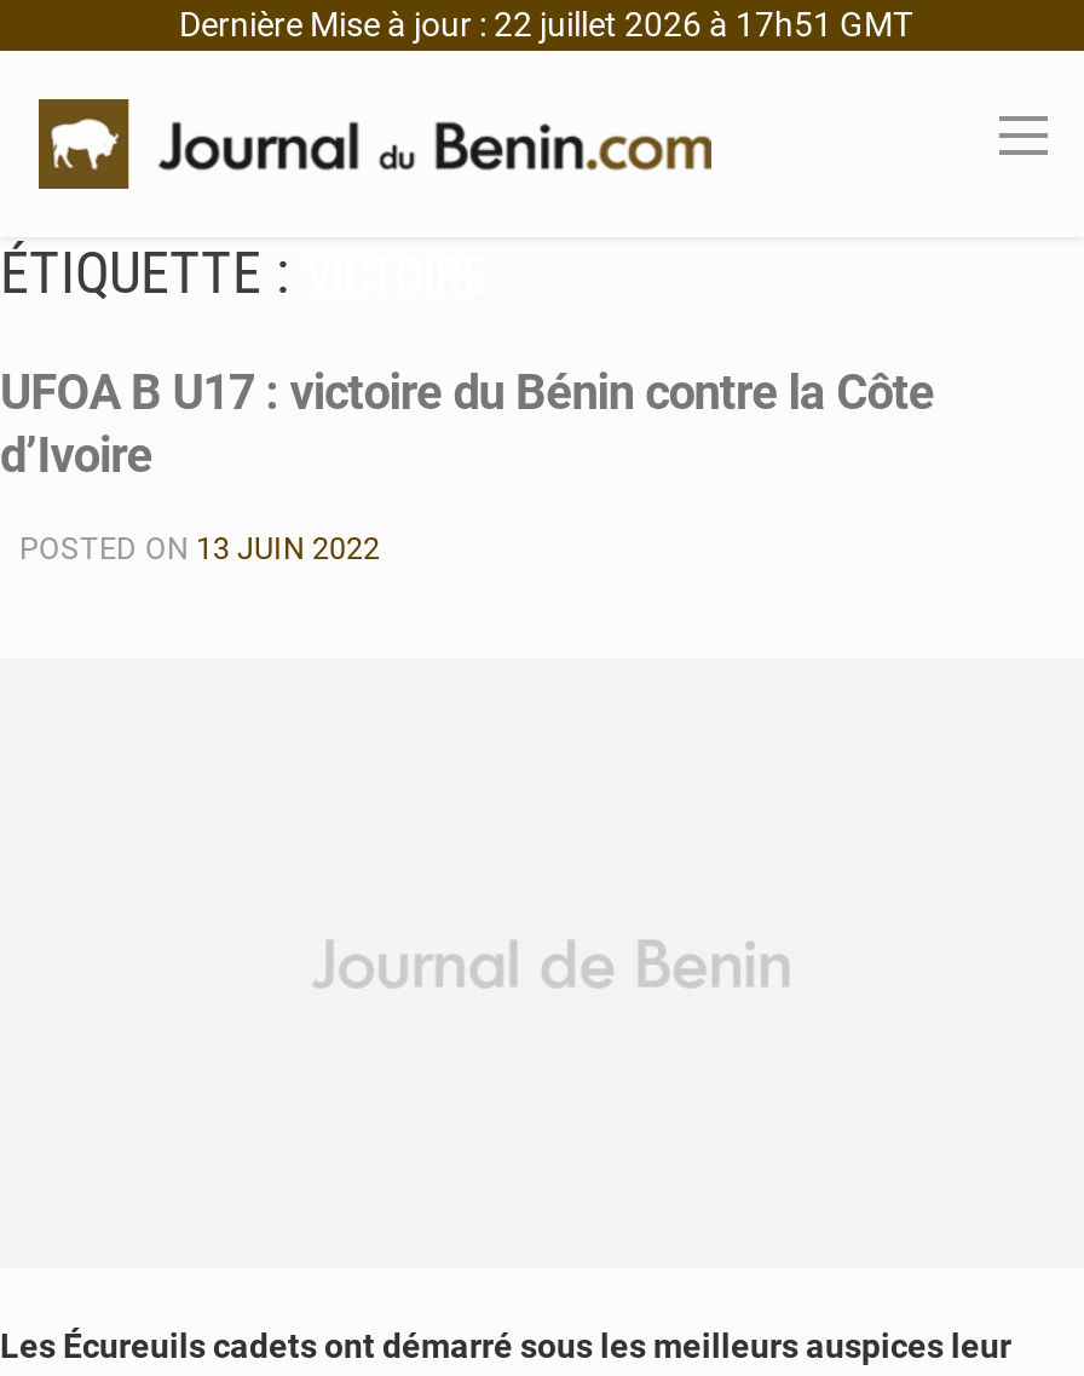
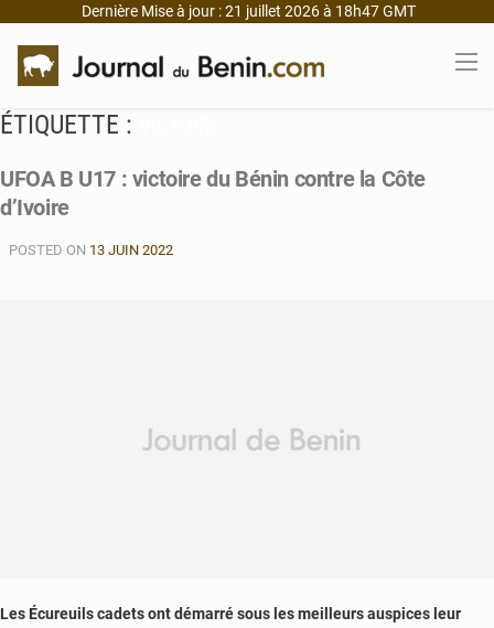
- Dernière Mise à jour : 22 juillet 2026 à 17h51 GMT
+ Dernière Mise à jour : 21 juillet 2026 à 18h47 GMT
